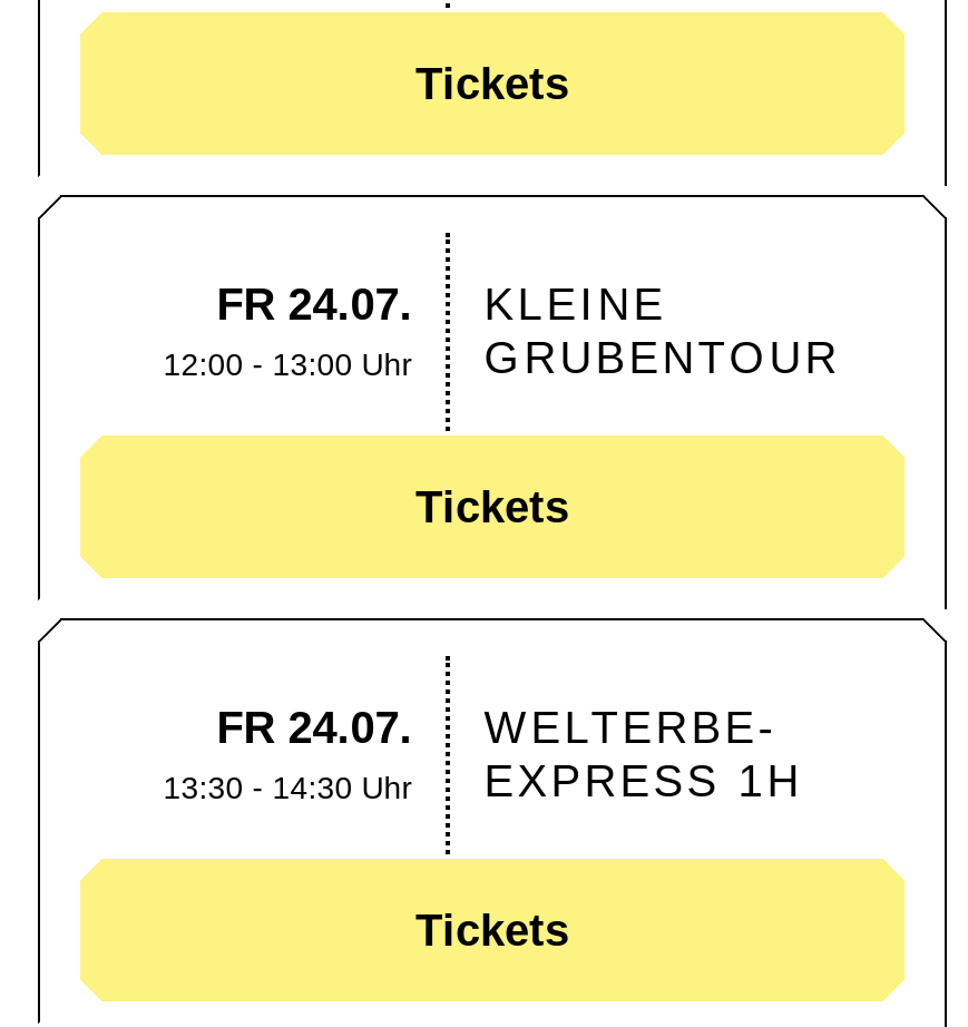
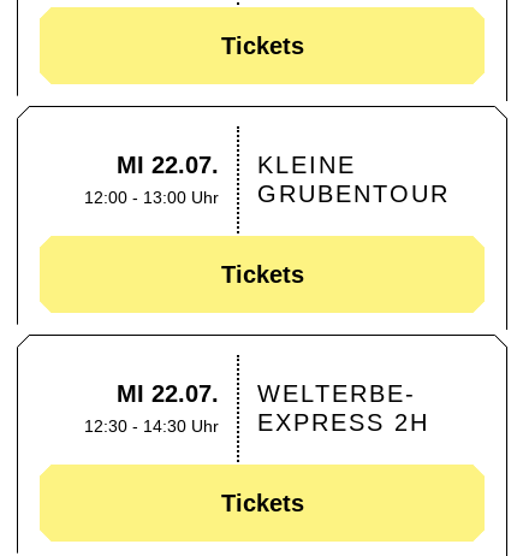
- FR 24.07. KLEINE
+ MI 22.07. KLEINE

- FR 24.07.
- 13:30 - 14:30 Uhr
+ MI 22.07.
+ 12:30 - 14:30 Uhr

- EXPRESS 1H
+ EXPRESS 2H
